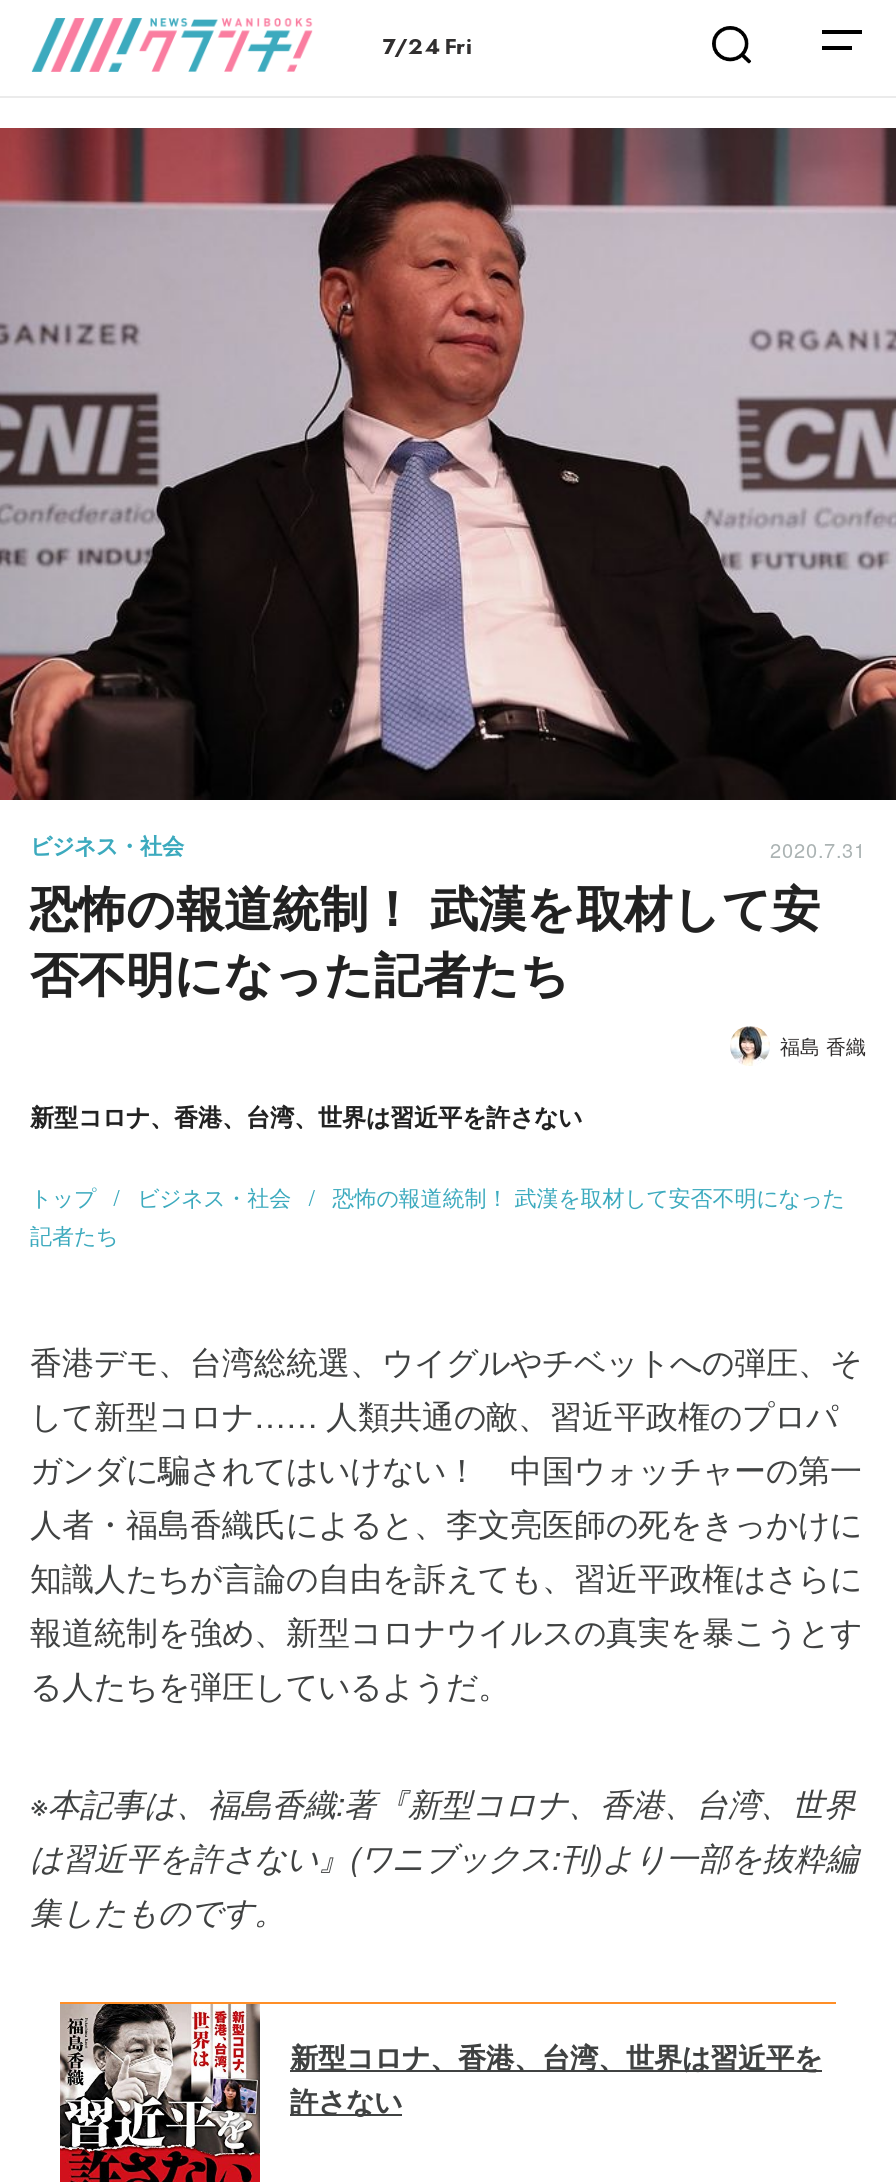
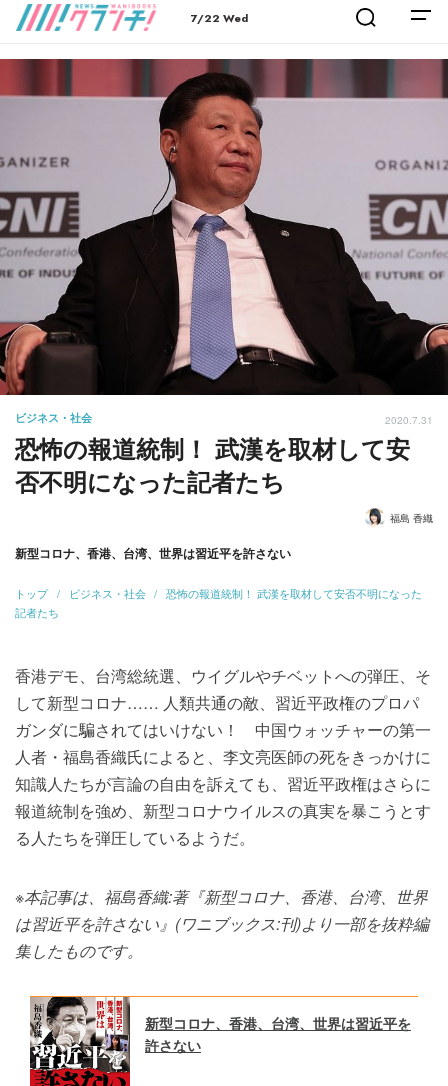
- 7/24 Fri
+ 7/22 Wed
